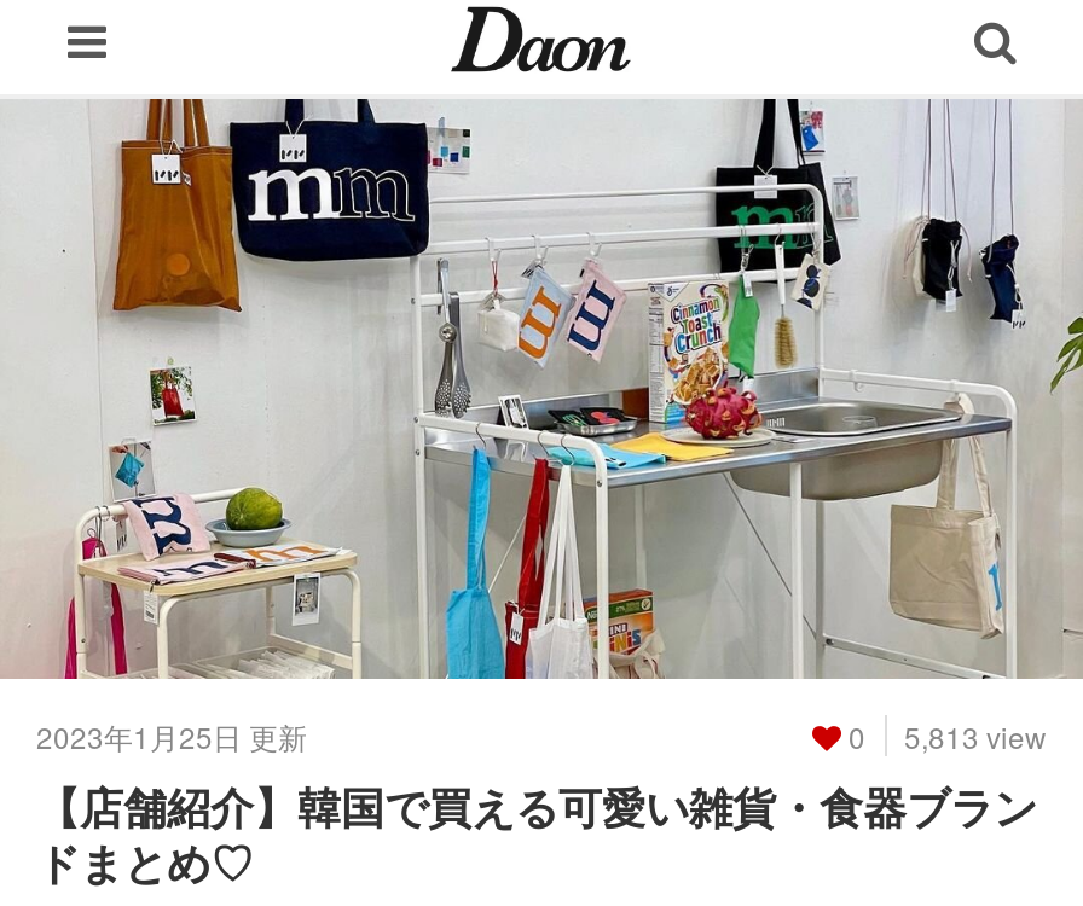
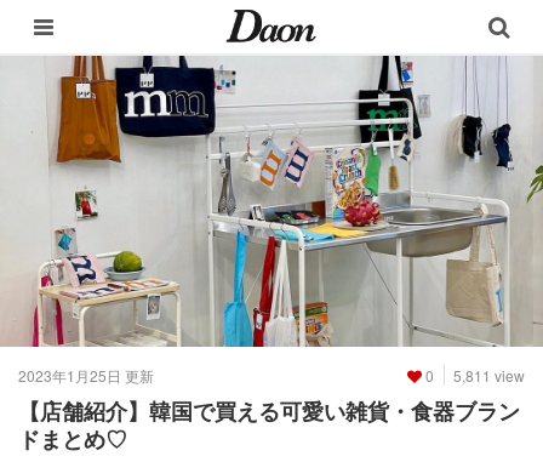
- 0 5,813 view
+ 0 5,811 view
